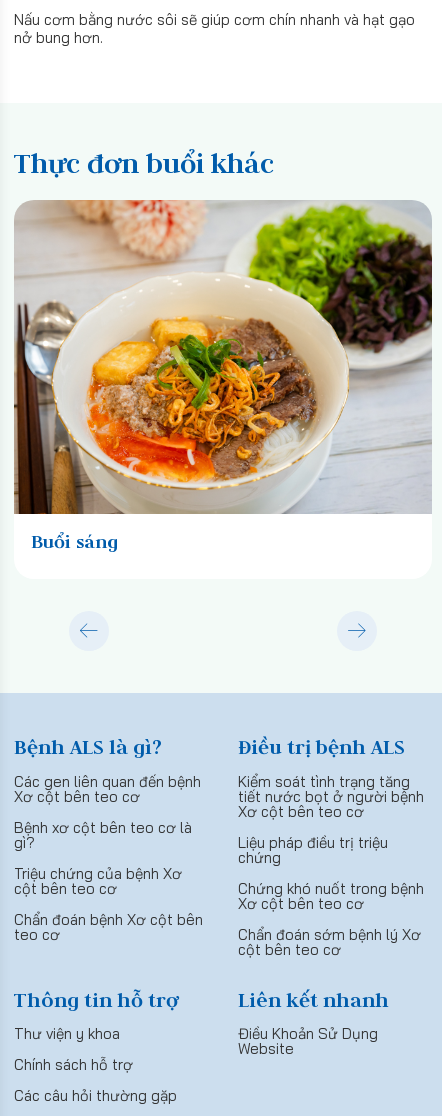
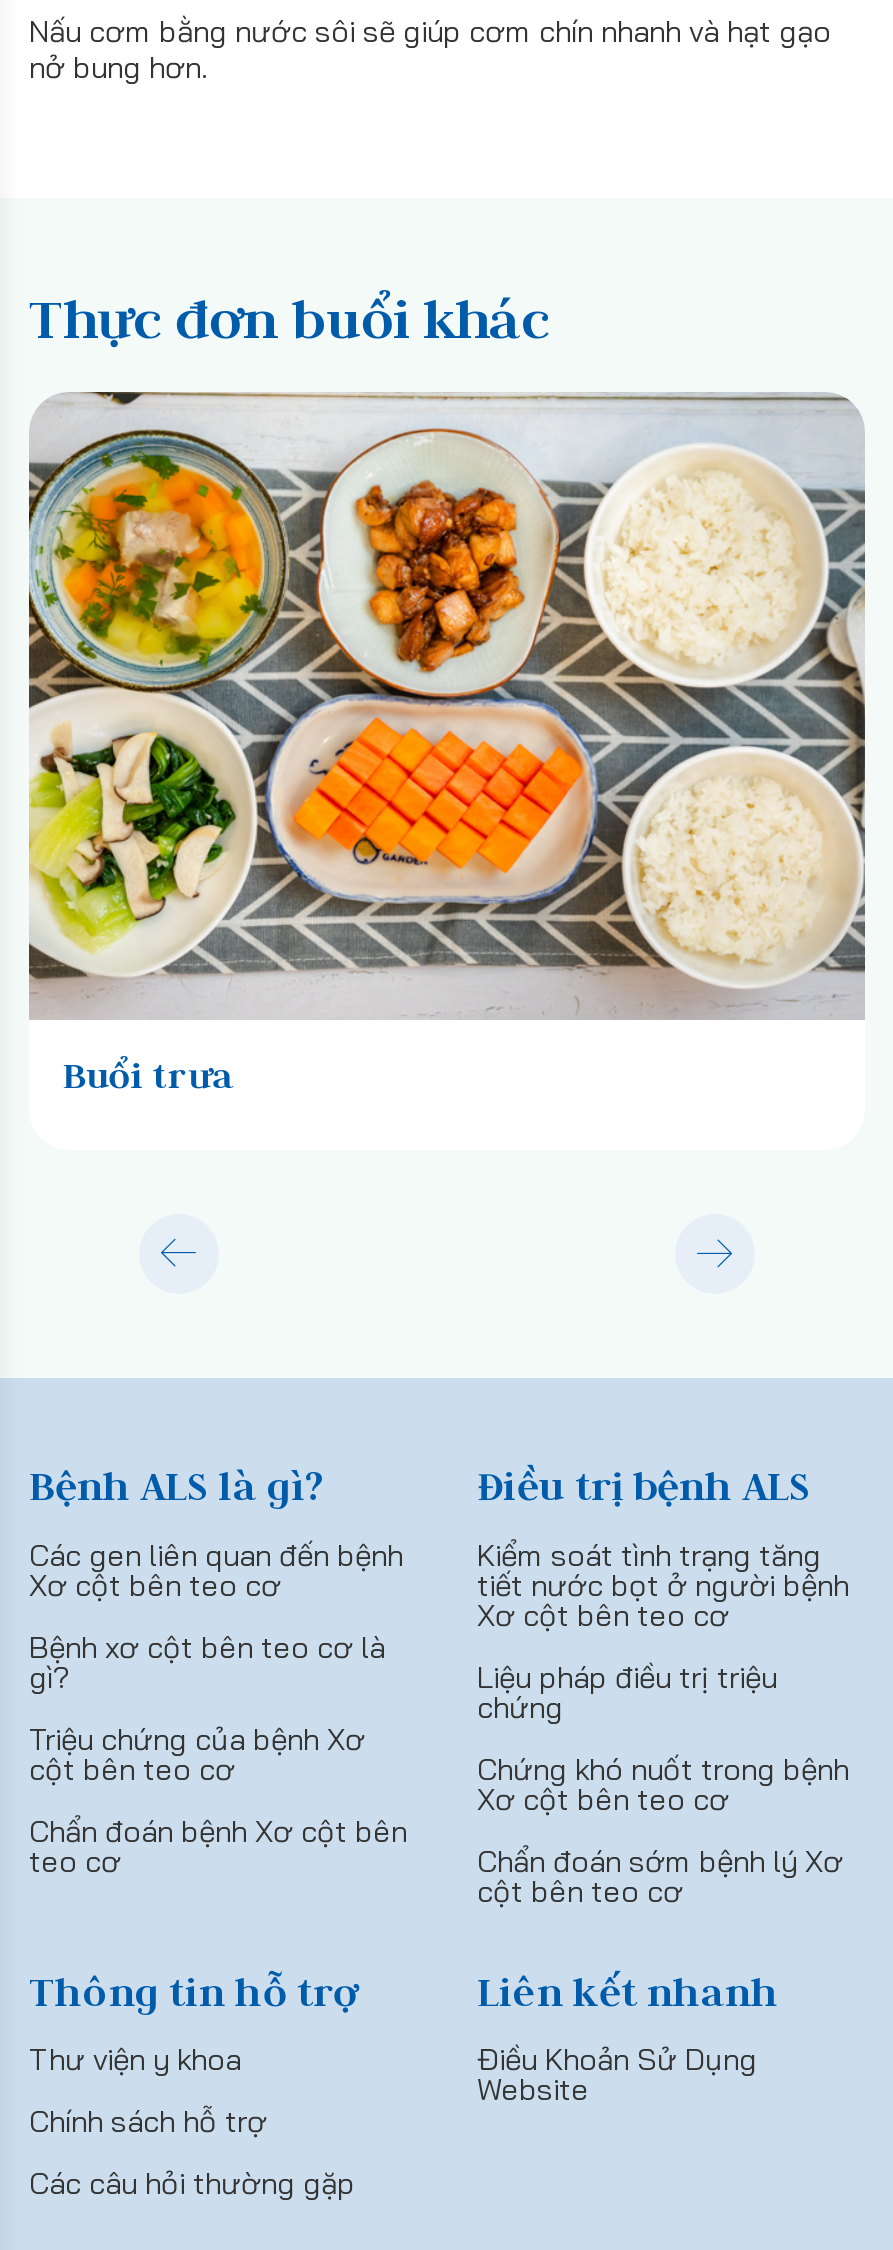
- [image]
+ [image]
